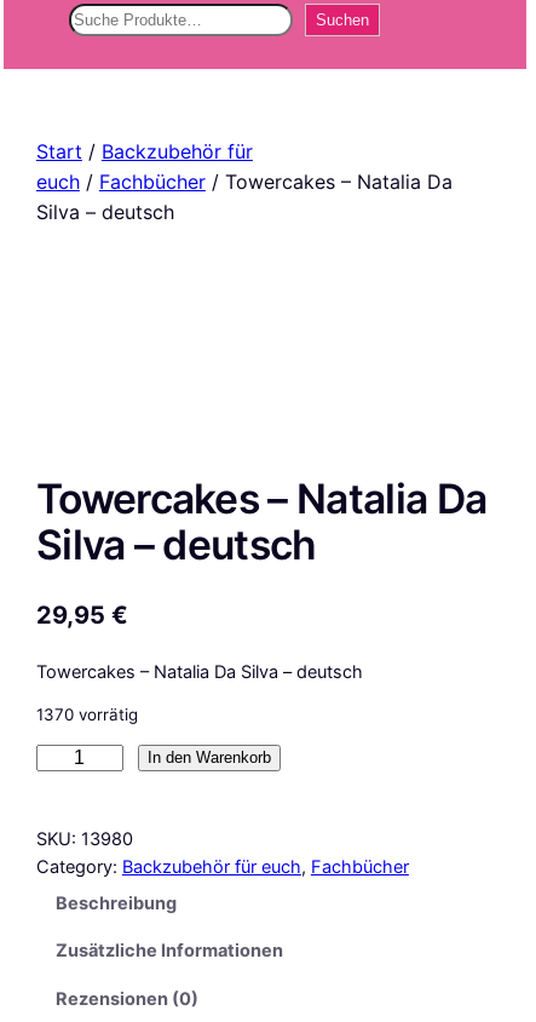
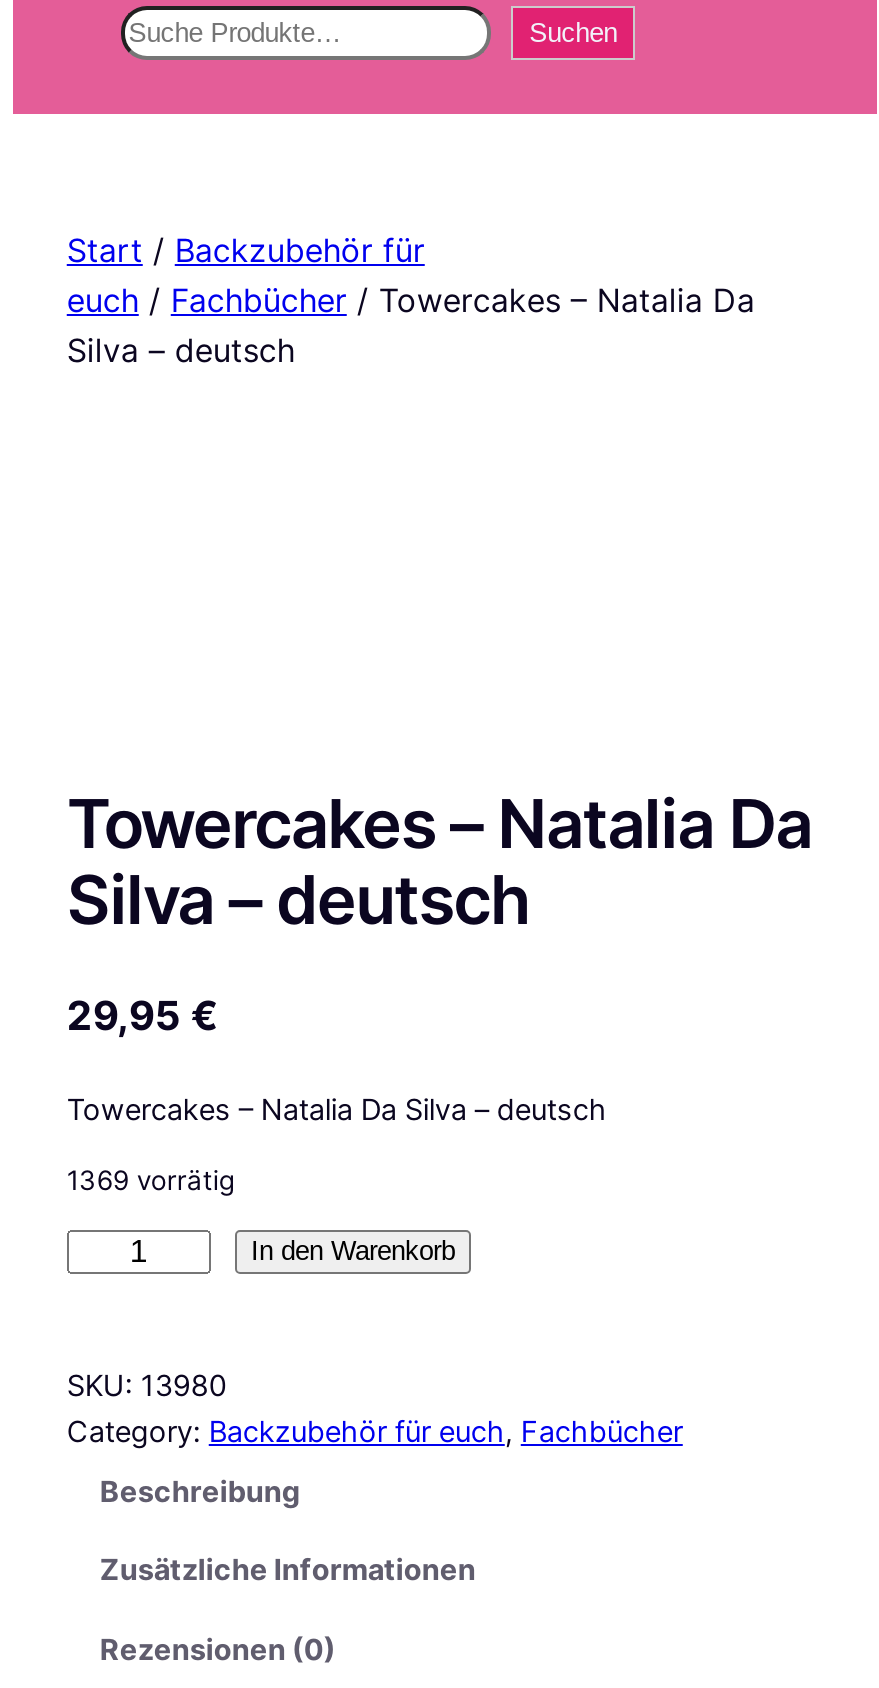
- 1370 vorrätig
+ 1369 vorrätig
